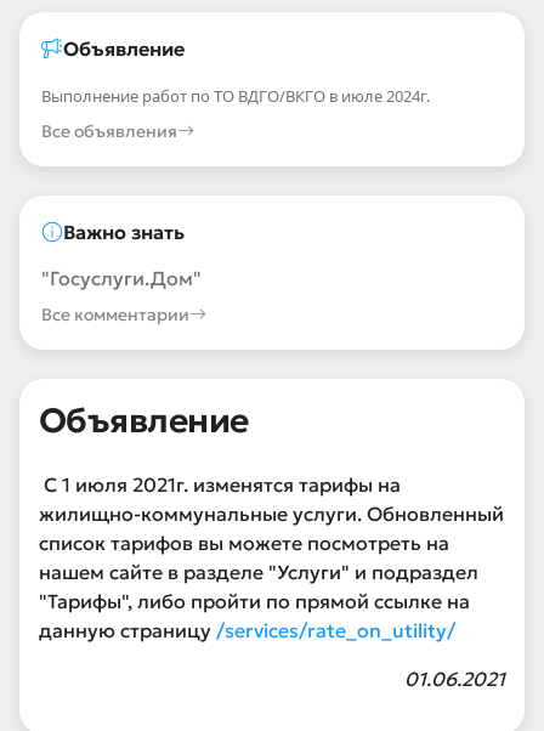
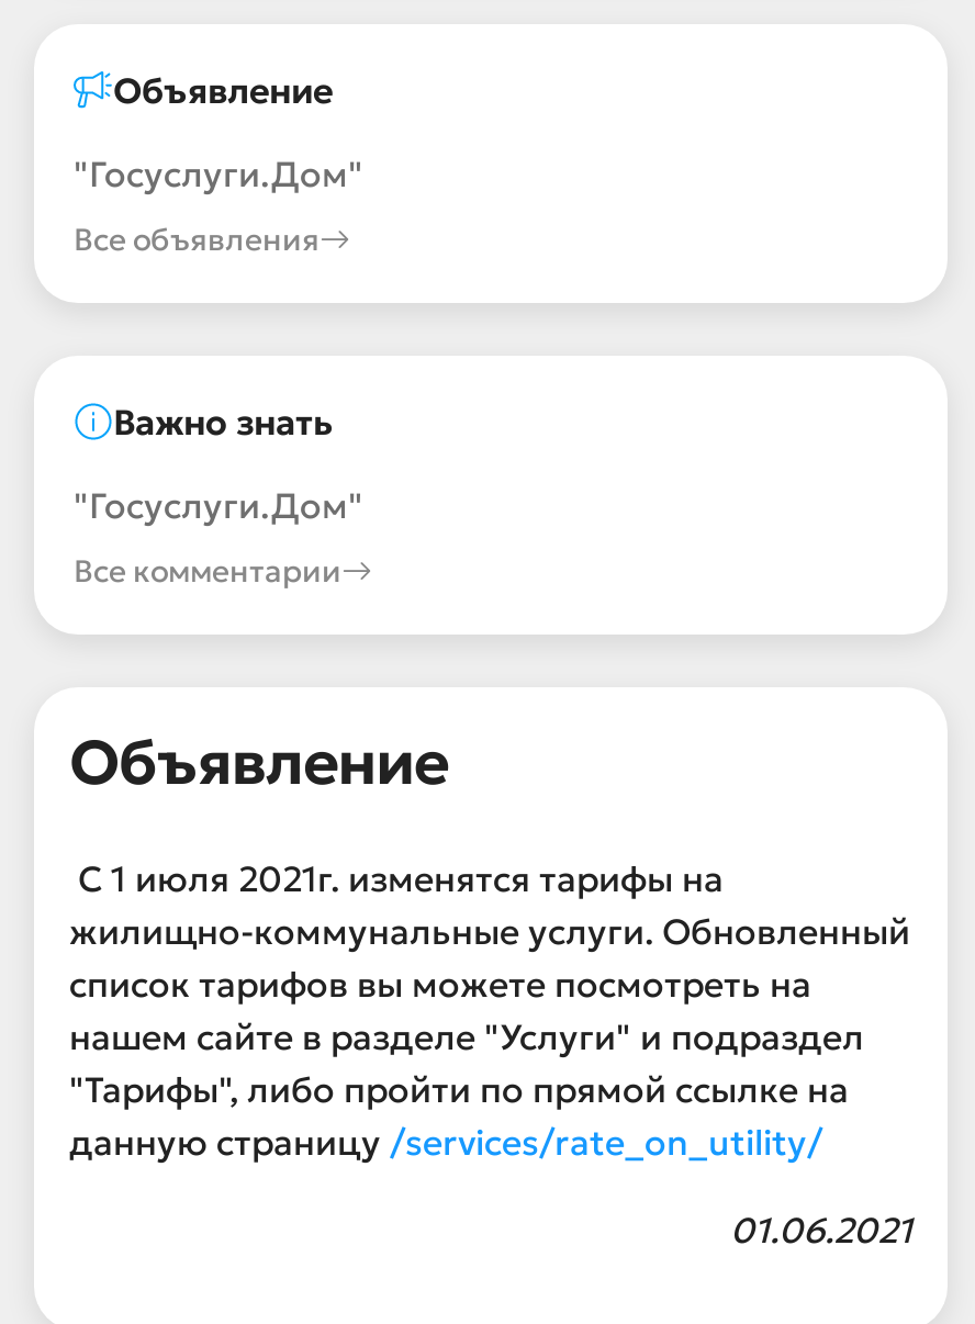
- Выполнение работ по ТО ВДГО/ВКГО в июле 2024г.
+ "Госуслуги.Дом"
